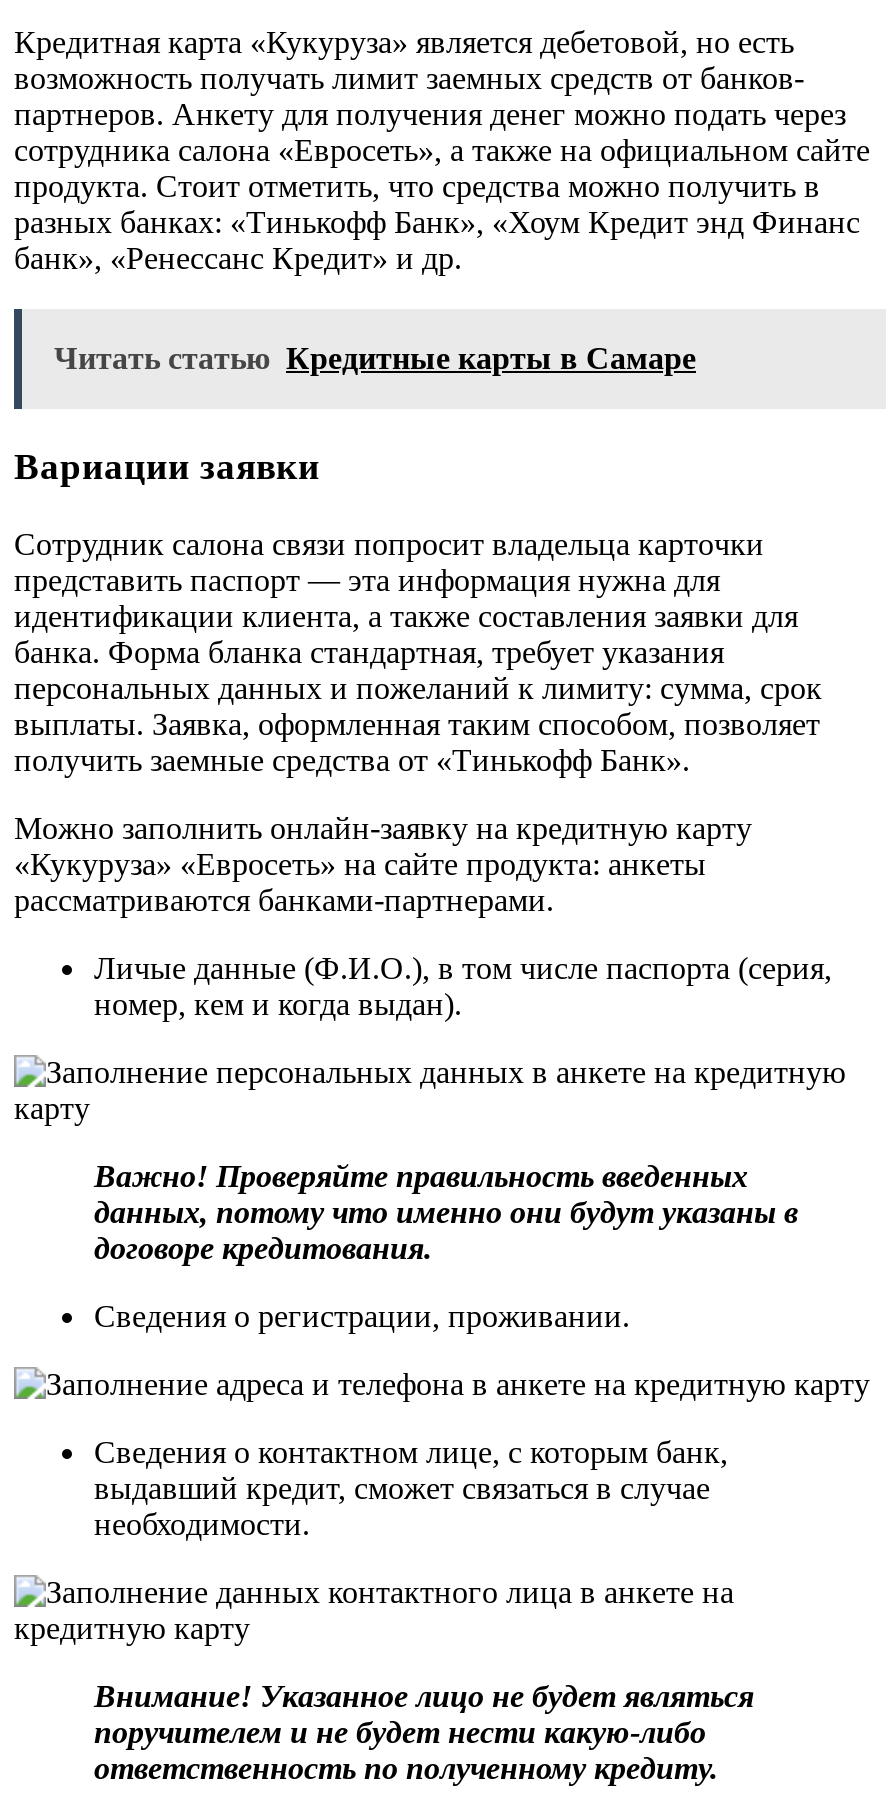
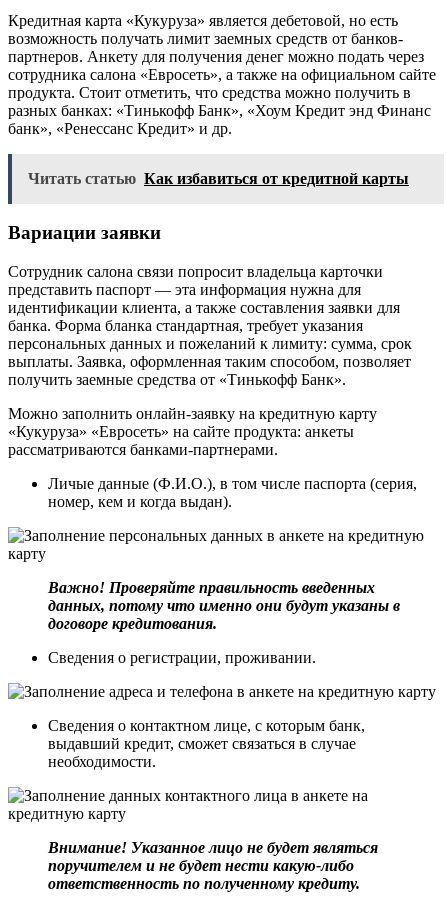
- Читать статью Кредитные карты в Самаре
+ Читать статью Как избавиться от кредитной карты
